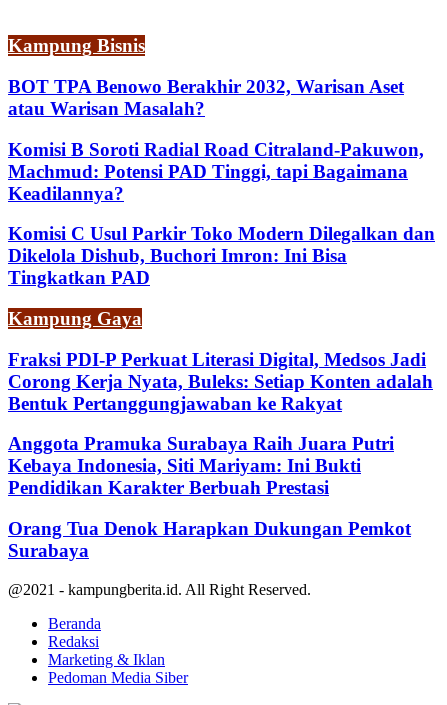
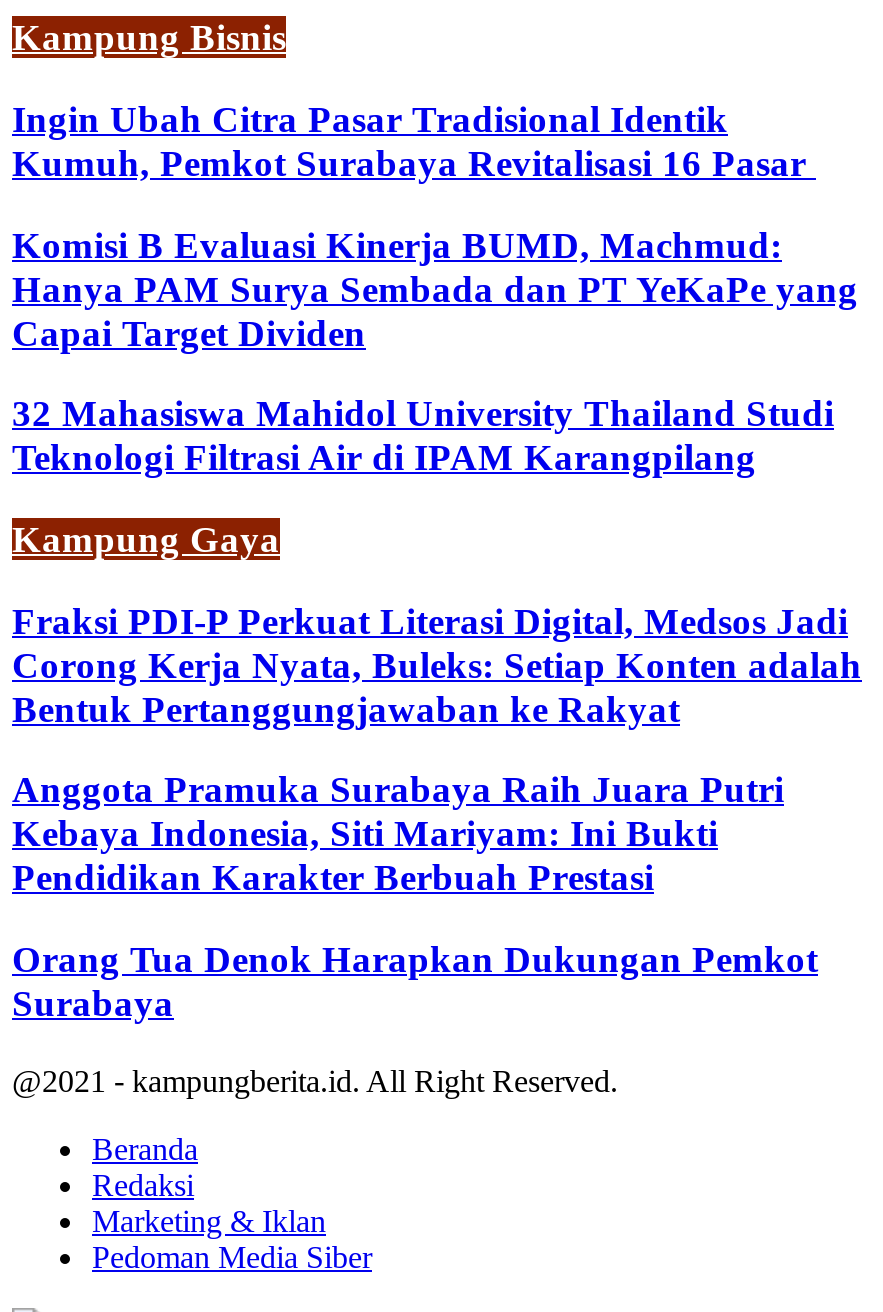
- BOT TPA Benowo Berakhir 2032, Warisan Aset
- atau Warisan Masalah?
+ Ingin Ubah Citra Pasar Tradisional Identik
+ Kumuh, Pemkot Surabaya Revitalisasi 16 Pasar

- Komisi B Soroti Radial Road Citraland-Pakuwon,
- Machmud: Potensi PAD Tinggi, tapi Bagaimana
- Keadilannya?
+ Komisi B Evaluasi Kinerja BUMD, Machmud:
+ Hanya PAM Surya Sembada dan PT YeKaPe yang
+ Capai Target Dividen

- Komisi C Usul Parkir Toko Modern Dilegalkan dan
- Dikelola Dishub, Buchori Imron: Ini Bisa
- Tingkatkan PAD
+ 32 Mahasiswa Mahidol University Thailand Studi
+ Teknologi Filtrasi Air di IPAM Karangpilang
